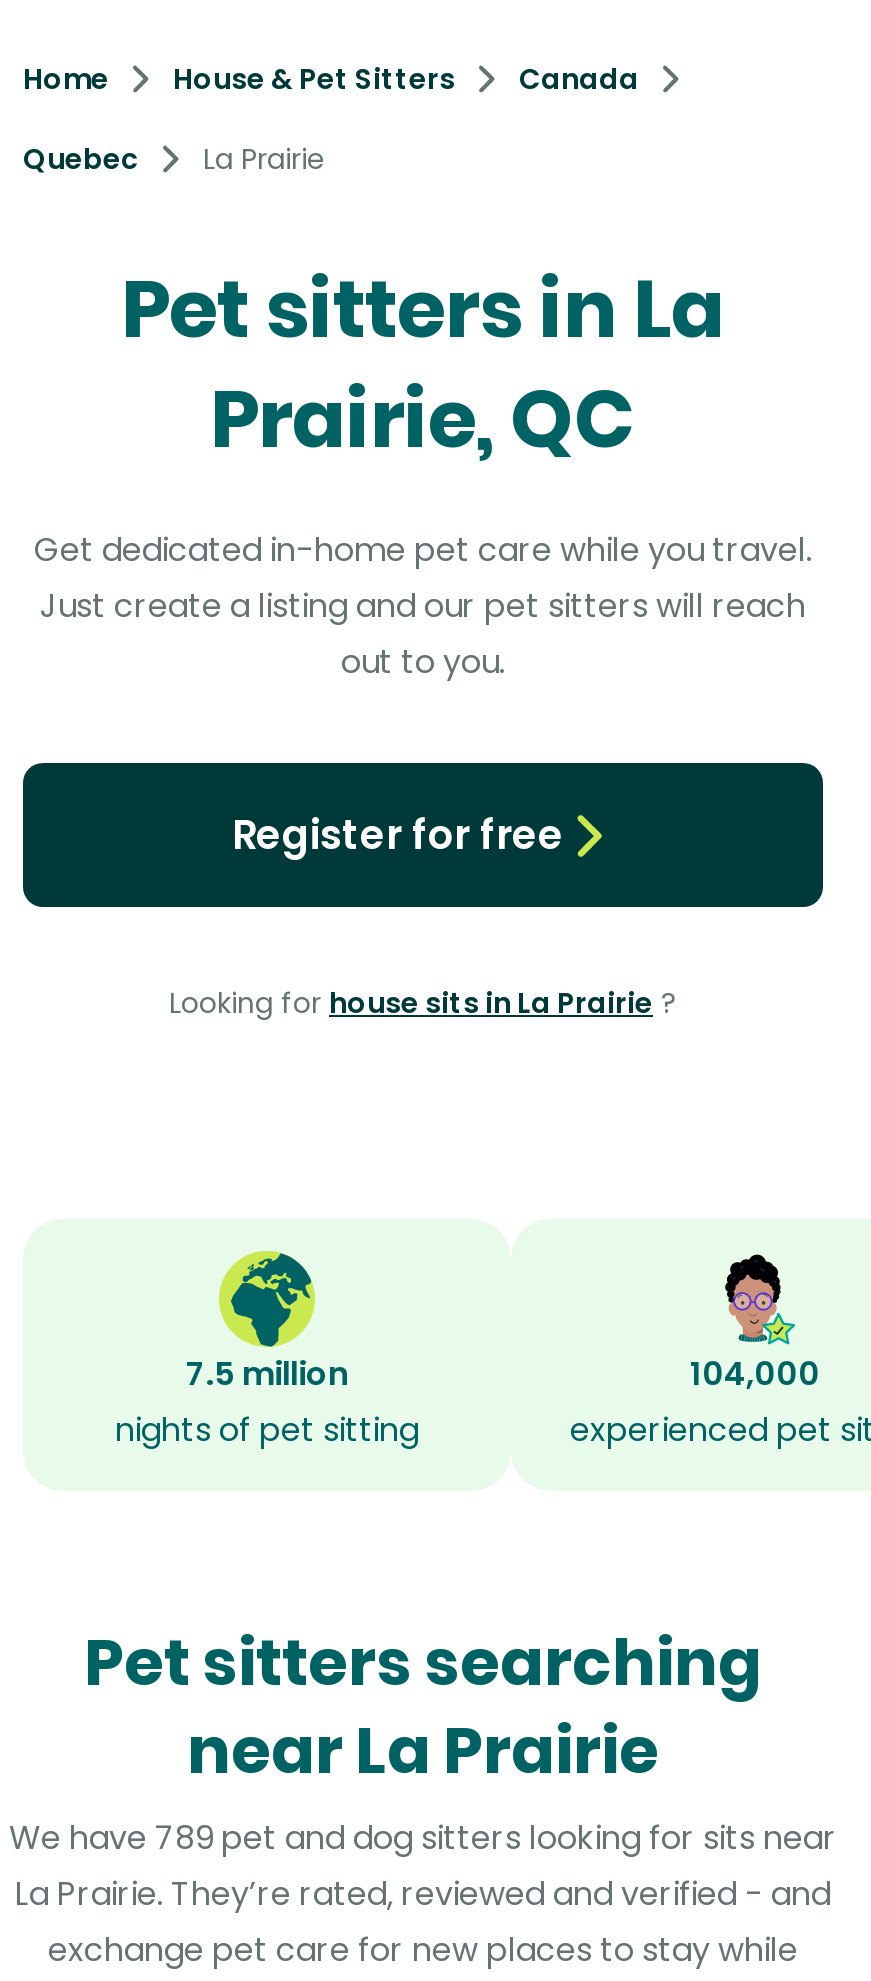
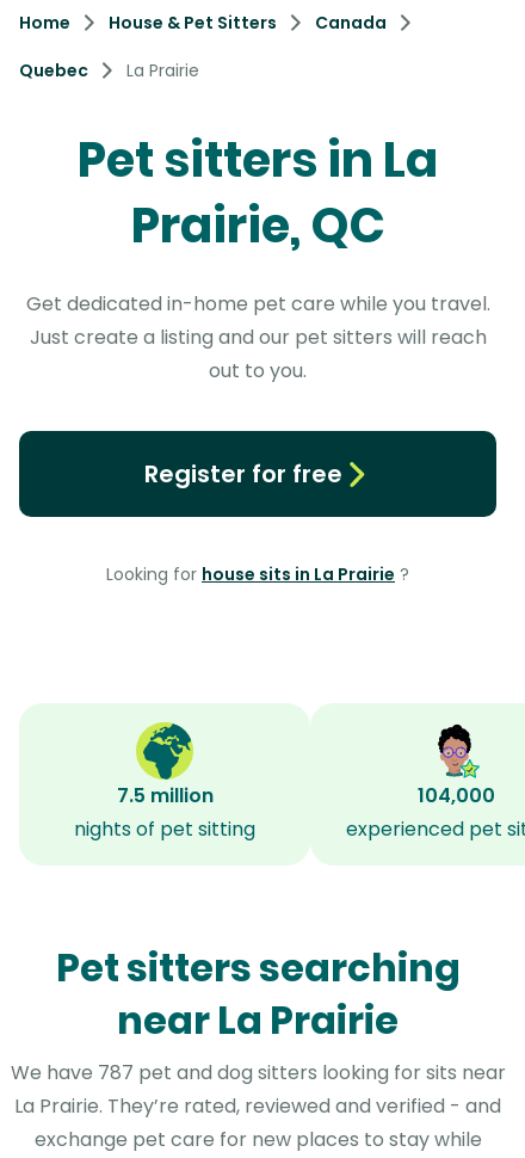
- We have 789 pet and dog sitters looking for sits near
+ We have 787 pet and dog sitters looking for sits near
